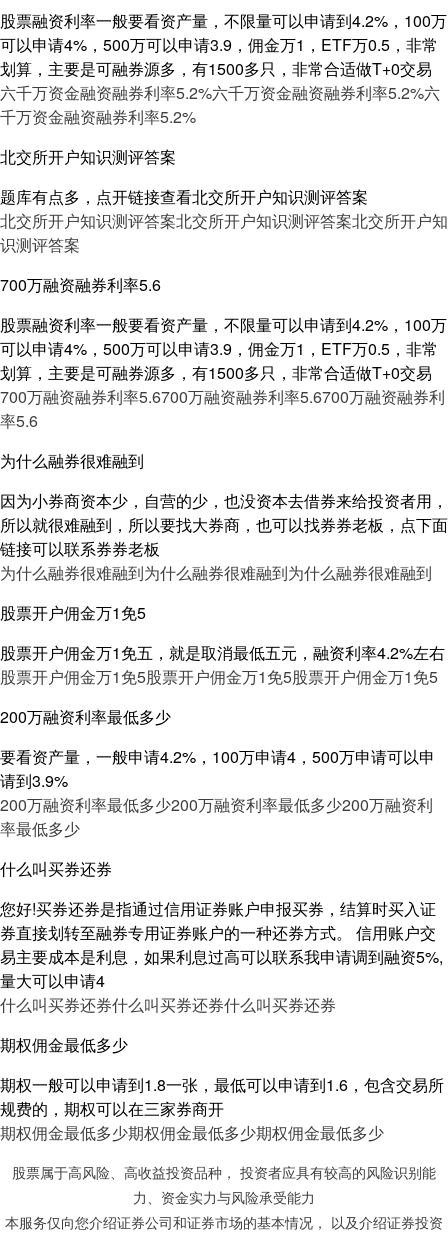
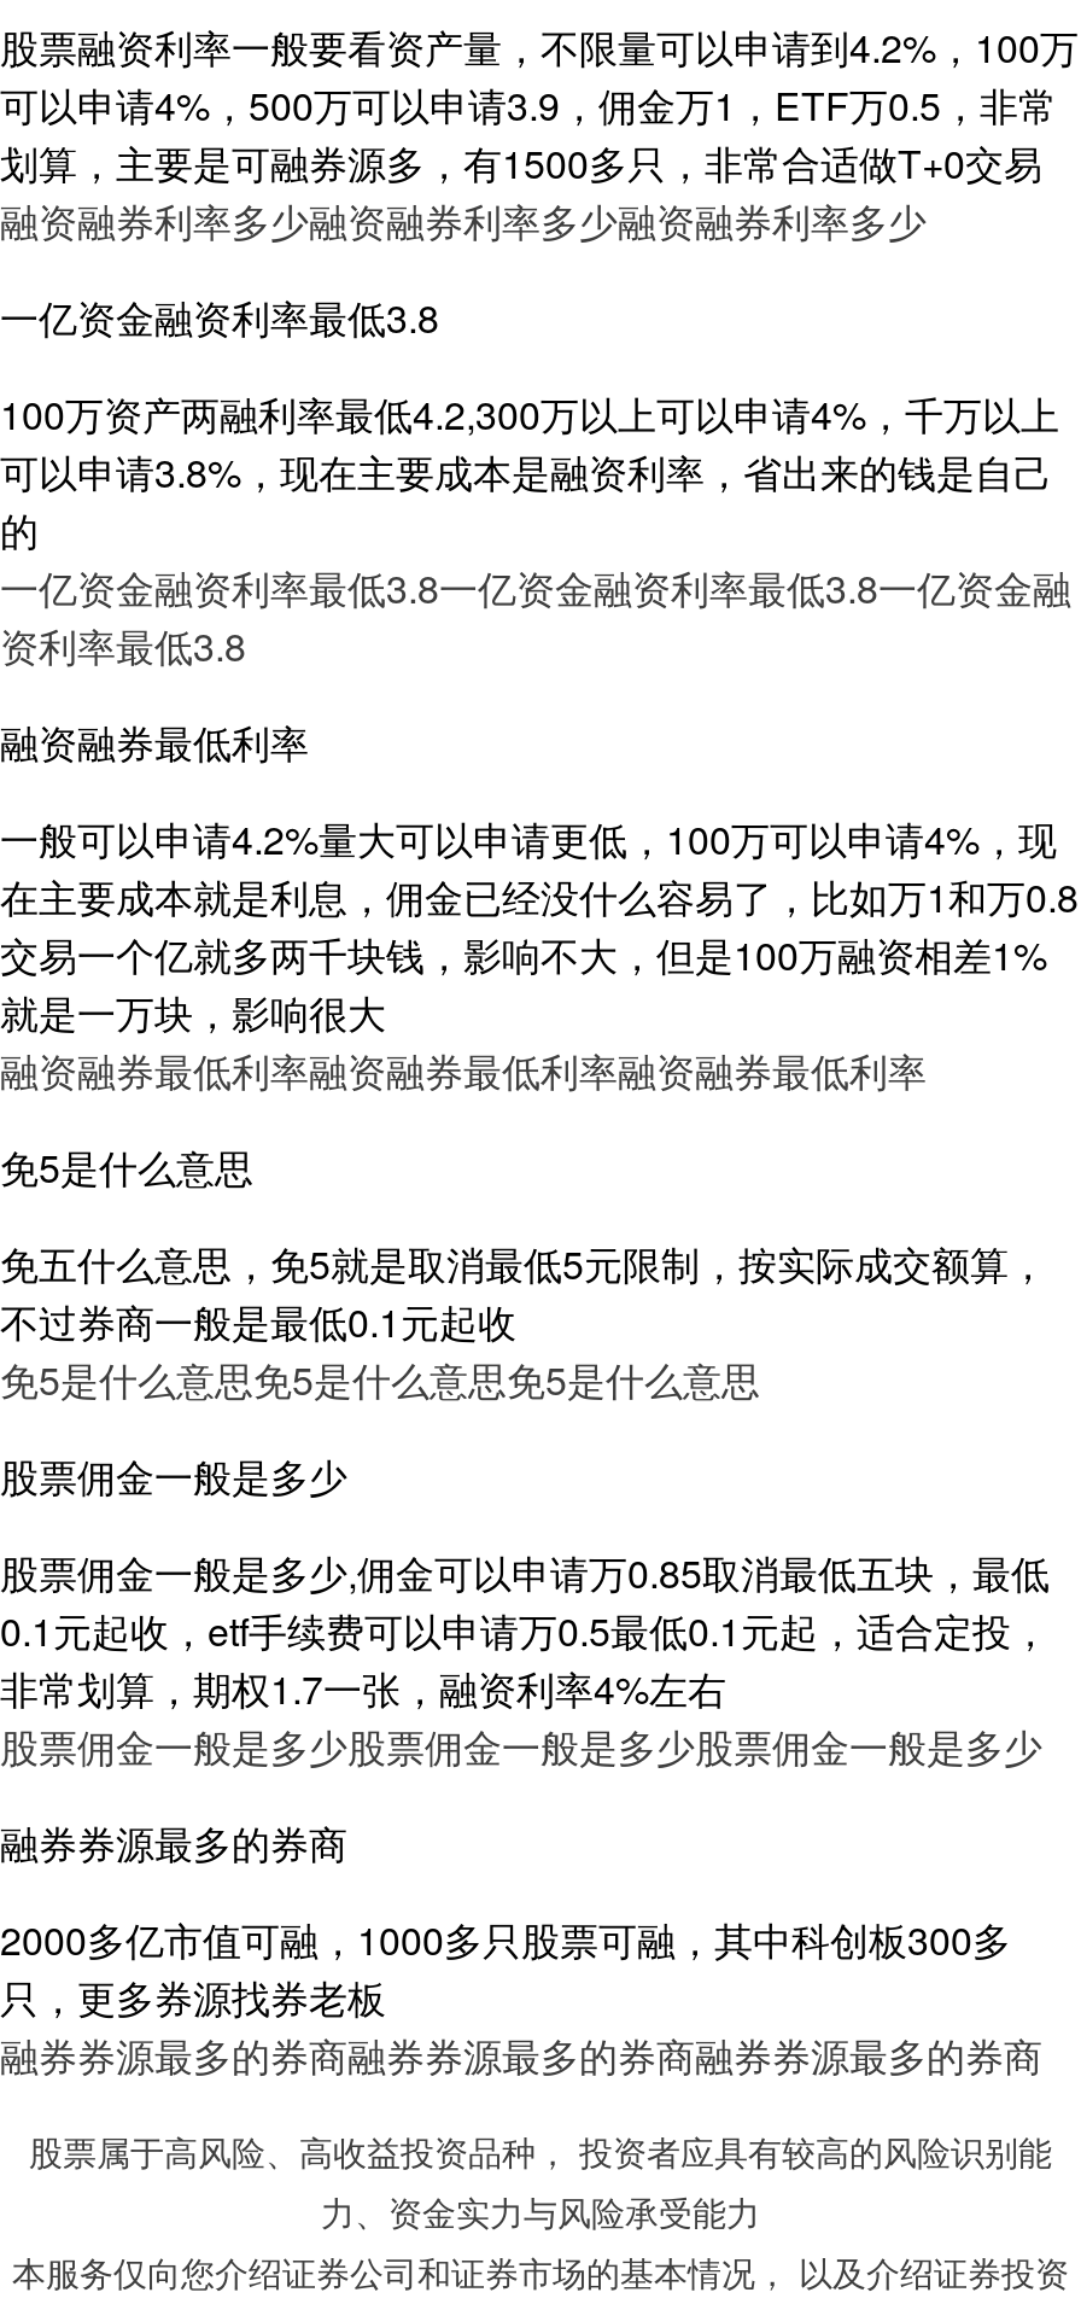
- 六千万资金融资融券利率5.2%六千万资金融资融券利率5.2%六
- 千万资金融资融券利率5.2%
- 北交所开户知识测评答案
- 题库有点多，点开链接查看北交所开户知识测评答案
- 北交所开户知识测评答案北交所开户知识测评答案北交所开户知
- 识测评答案
- 700万融资融券利率5.6
- 股票融资利率一般要看资产量，不限量可以申请到4.2%，100万
- 可以申请4%，500万可以申请3.9，佣金万1，ETF万0.5，非常
- 划算，主要是可融券源多，有1500多只，非常合适做T+0交易
- 700万融资融券利率5.6700万融资融券利率5.6700万融资融券利
- 率5.6
- 为什么融券很难融到
- 因为小券商资本少，自营的少，也没资本去借券来给投资者用，
- 所以就很难融到，所以要找大券商，也可以找券券老板，点下面
- 链接可以联系券券老板
- 为什么融券很难融到为什么融券很难融到为什么融券很难融到
- 股票开户佣金万1免5
- 股票开户佣金万1免五，就是取消最低五元，融资利率4.2%左右
- 股票开户佣金万1免5股票开户佣金万1免5股票开户佣金万1免5
- 200万融资利率最低多少
- 要看资产量，一般申请4.2%，100万申请4，500万申请可以申
- 请到3.9%
- 200万融资利率最低多少200万融资利率最低多少200万融资利
- 率最低多少
- 什么叫买券还券
- 您好!买券还券是指通过信用证券账户申报买券，结算时买入证
- 券直接划转至融券专用证券账户的一种还券方式。 信用账户交
- 易主要成本是利息，如果利息过高可以联系我申请调到融资5%,
- 量大可以申请4
- 什么叫买券还券什么叫买券还券什么叫买券还券
- 期权佣金最低多少
- 期权一般可以申请到1.8一张，最低可以申请到1.6，包含交易所
- 规费的，期权可以在三家券商开
- 期权佣金最低多少期权佣金最低多少期权佣金最低多少
+ 融资融券利率多少融资融券利率多少融资融券利率多少
+ 一亿资金融资利率最低3.8
+ 100万资产两融利率最低4.2,300万以上可以申请4%，千万以上
+ 可以申请3.8%，现在主要成本是融资利率，省出来的钱是自己
+ 的
+ 一亿资金融资利率最低3.8一亿资金融资利率最低3.8一亿资金融
+ 资利率最低3.8
+ 融资融券最低利率
+ 一般可以申请4.2%量大可以申请更低，100万可以申请4%，现
+ 在主要成本就是利息，佣金已经没什么容易了，比如万1和万0.8
+ 交易一个亿就多两千块钱，影响不大，但是100万融资相差1%
+ 就是一万块，影响很大
+ 融资融券最低利率融资融券最低利率融资融券最低利率
+ 免5是什么意思
+ 免五什么意思，免5就是取消最低5元限制，按实际成交额算，
+ 不过券商一般是最低0.1元起收
+ 免5是什么意思免5是什么意思免5是什么意思
+ 股票佣金一般是多少
+ 股票佣金一般是多少,佣金可以申请万0.85取消最低五块，最低
+ 0.1元起收，etf手续费可以申请万0.5最低0.1元起，适合定投，
+ 非常划算，期权1.7一张，融资利率4%左右
+ 股票佣金一般是多少股票佣金一般是多少股票佣金一般是多少
+ 融券券源最多的券商
+ 2000多亿市值可融，1000多只股票可融，其中科创板300多
+ 只，更多券源找券老板
+ 融券券源最多的券商融券券源最多的券商融券券源最多的券商
